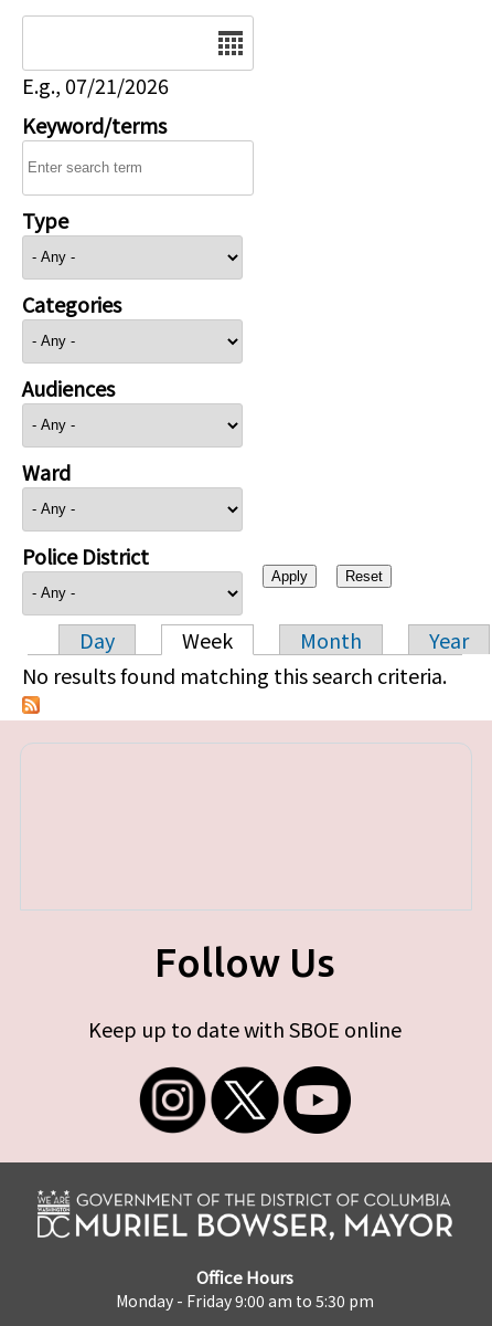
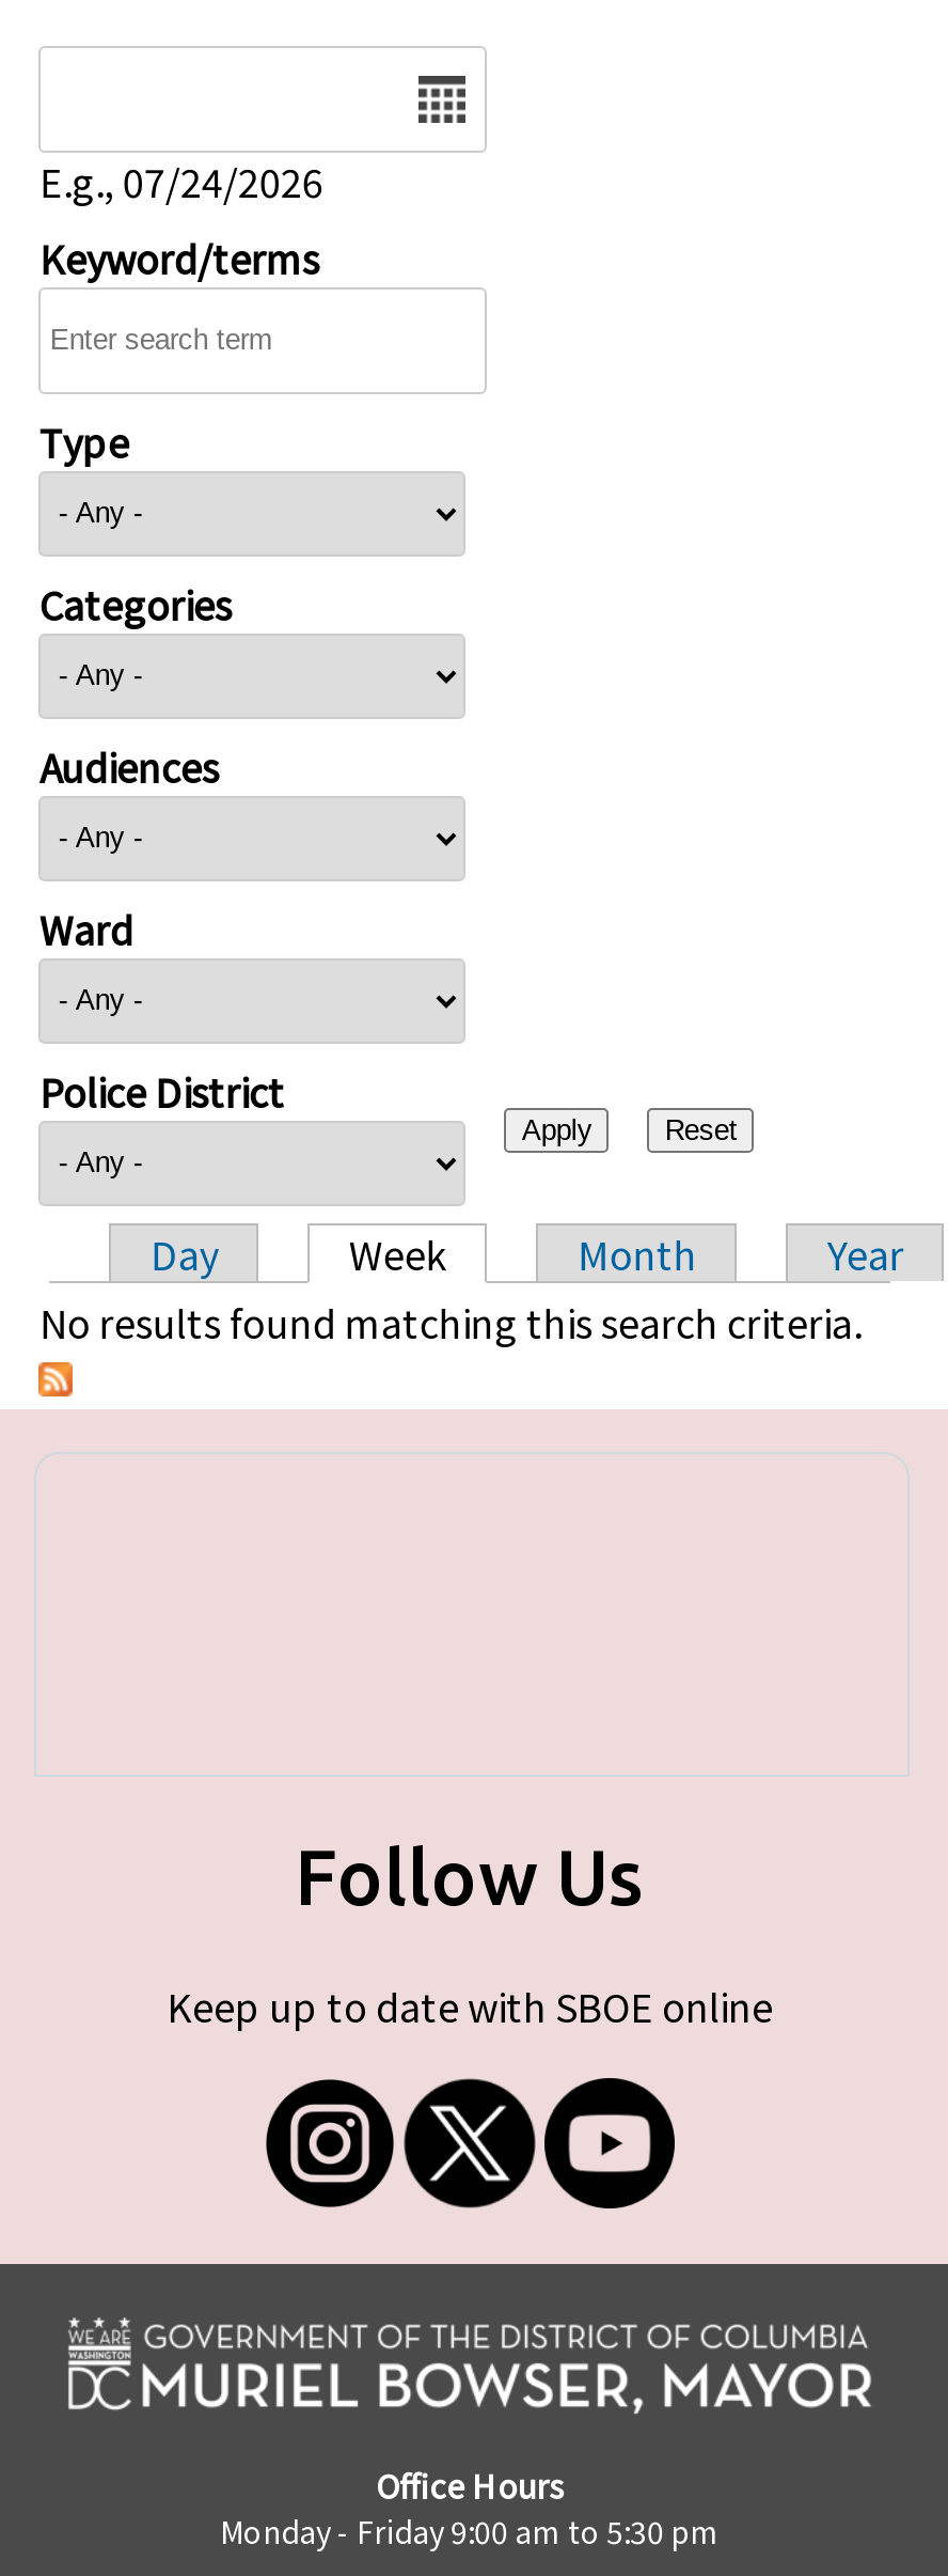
- E.g., 07/21/2026
+ E.g., 07/24/2026
